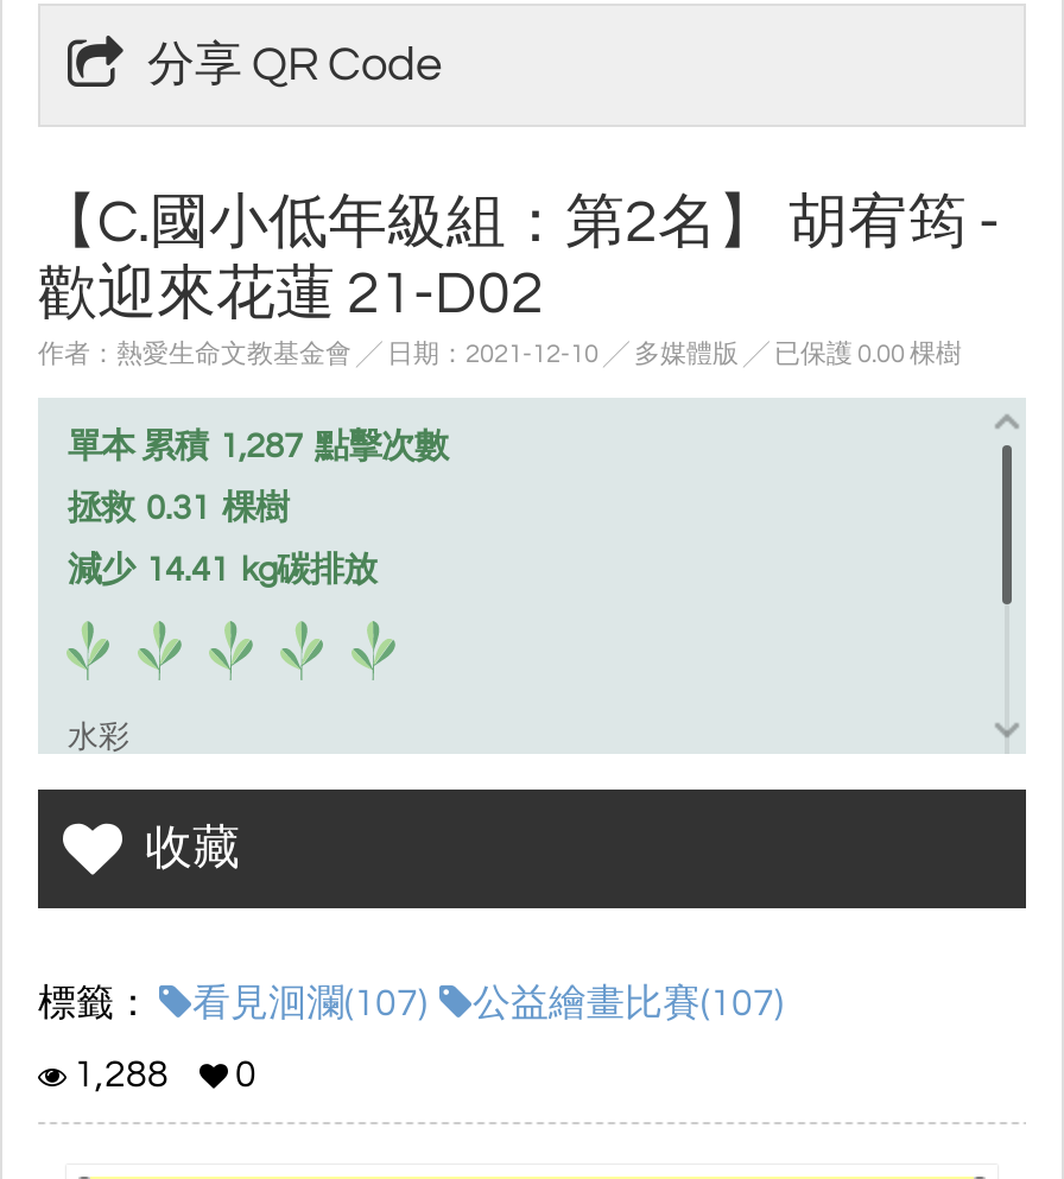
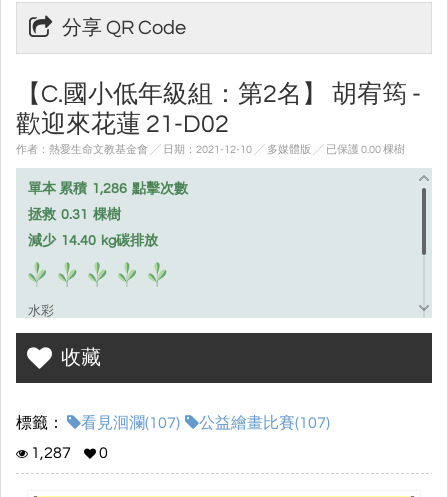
- 單本 累積 1,287 點擊次數
+ 單本 累積 1,286 點擊次數

- 減少 14.41 kg碳排放
+ 減少 14.40 kg碳排放

- 1,288 0
+ 1,287 0
